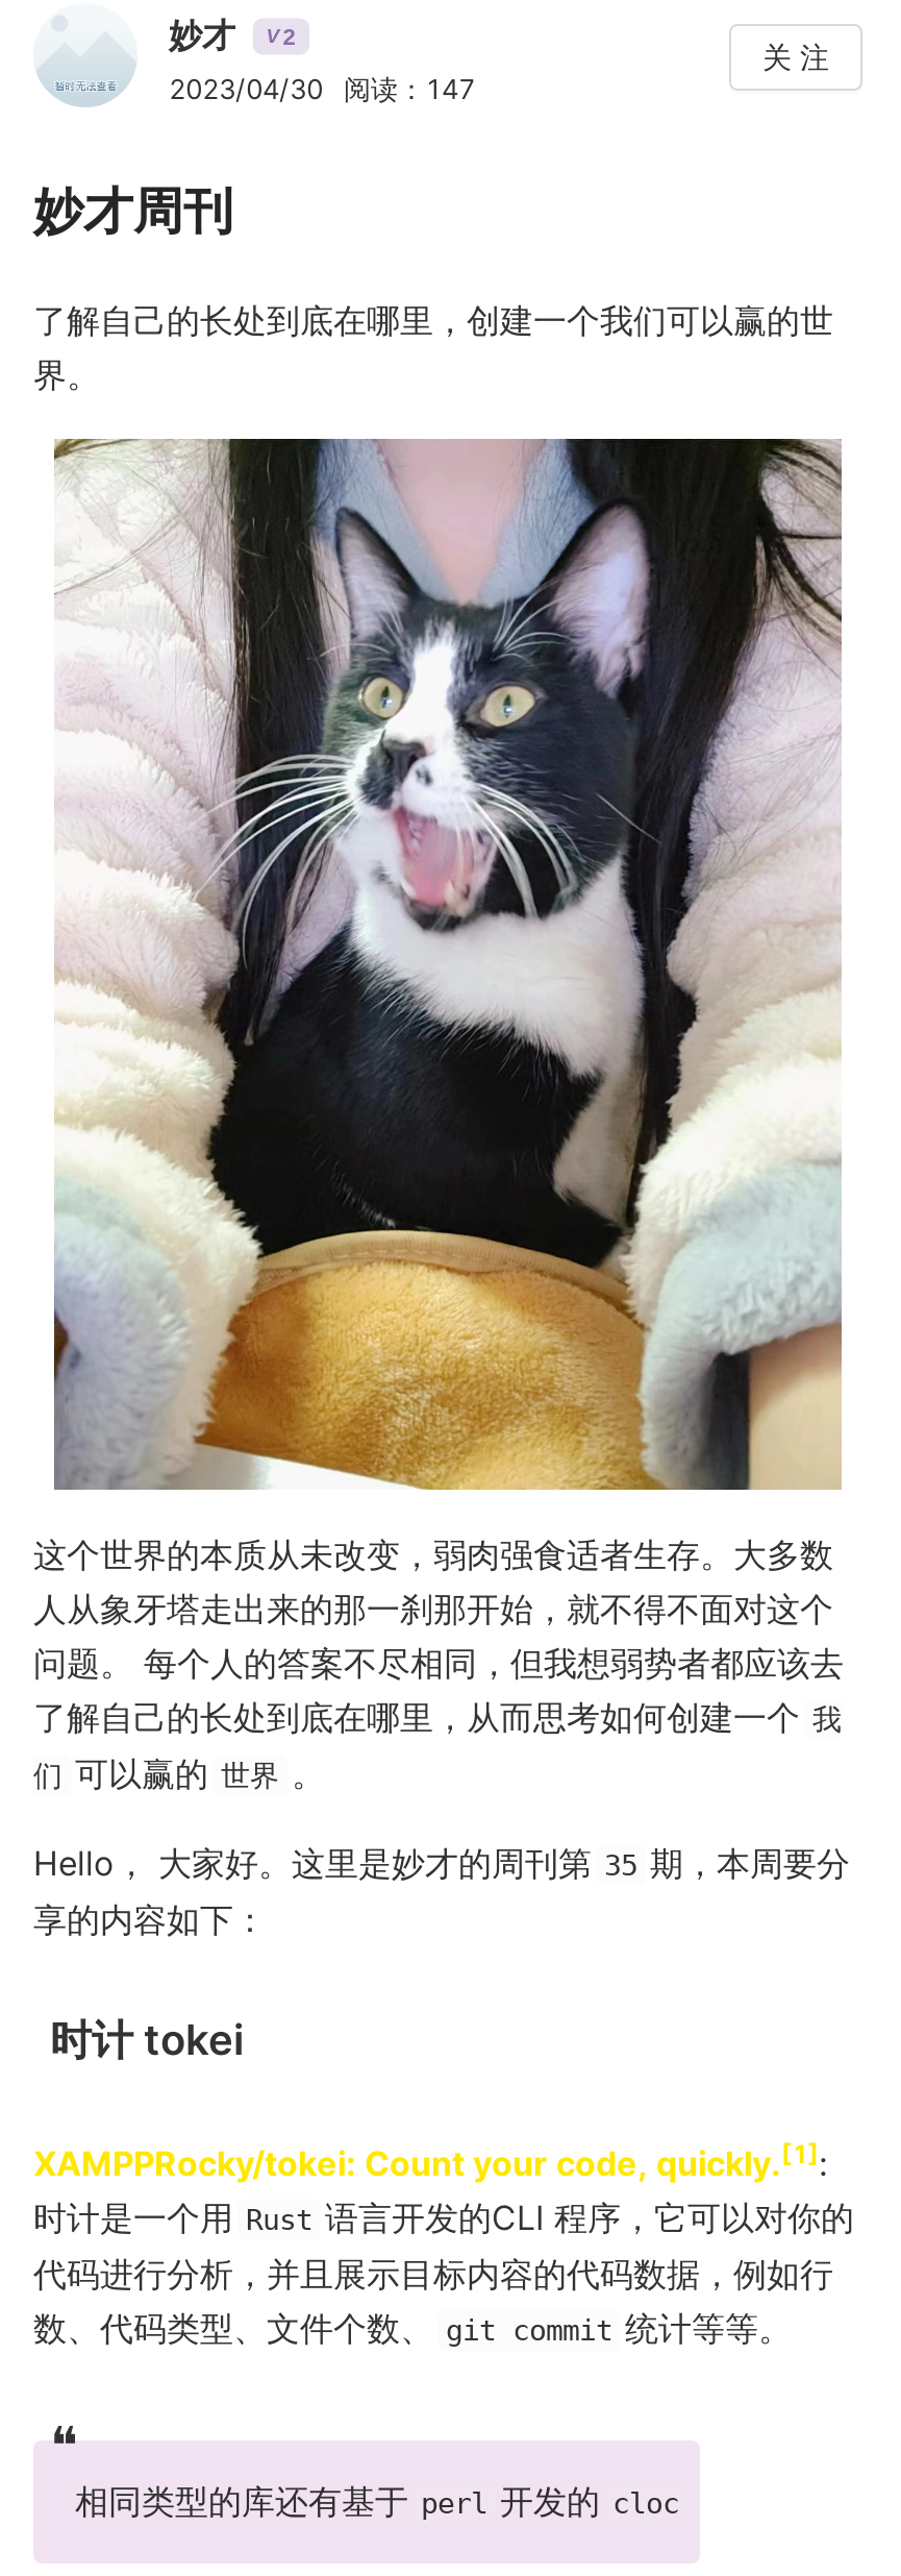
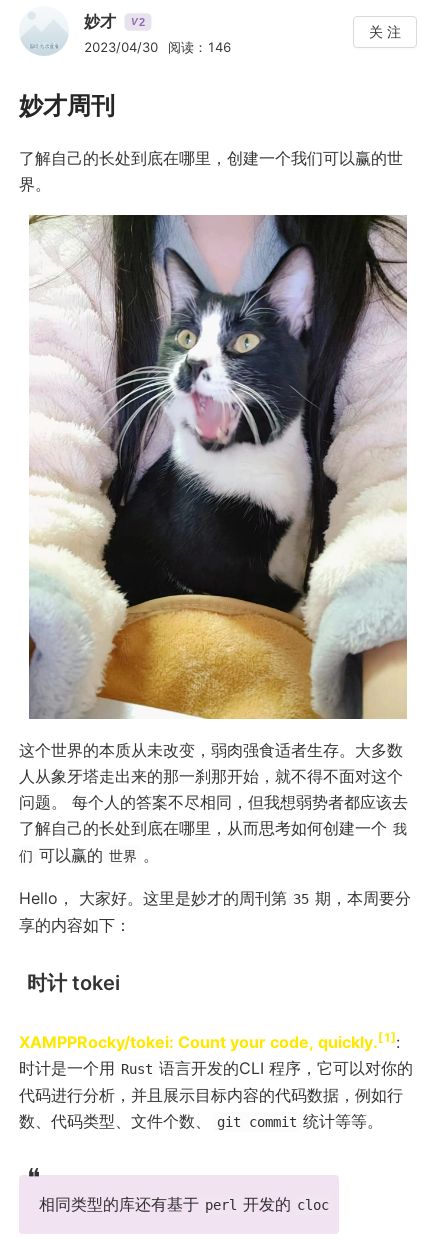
- 2023/04/30 阅读：147
+ 2023/04/30 阅读：146
